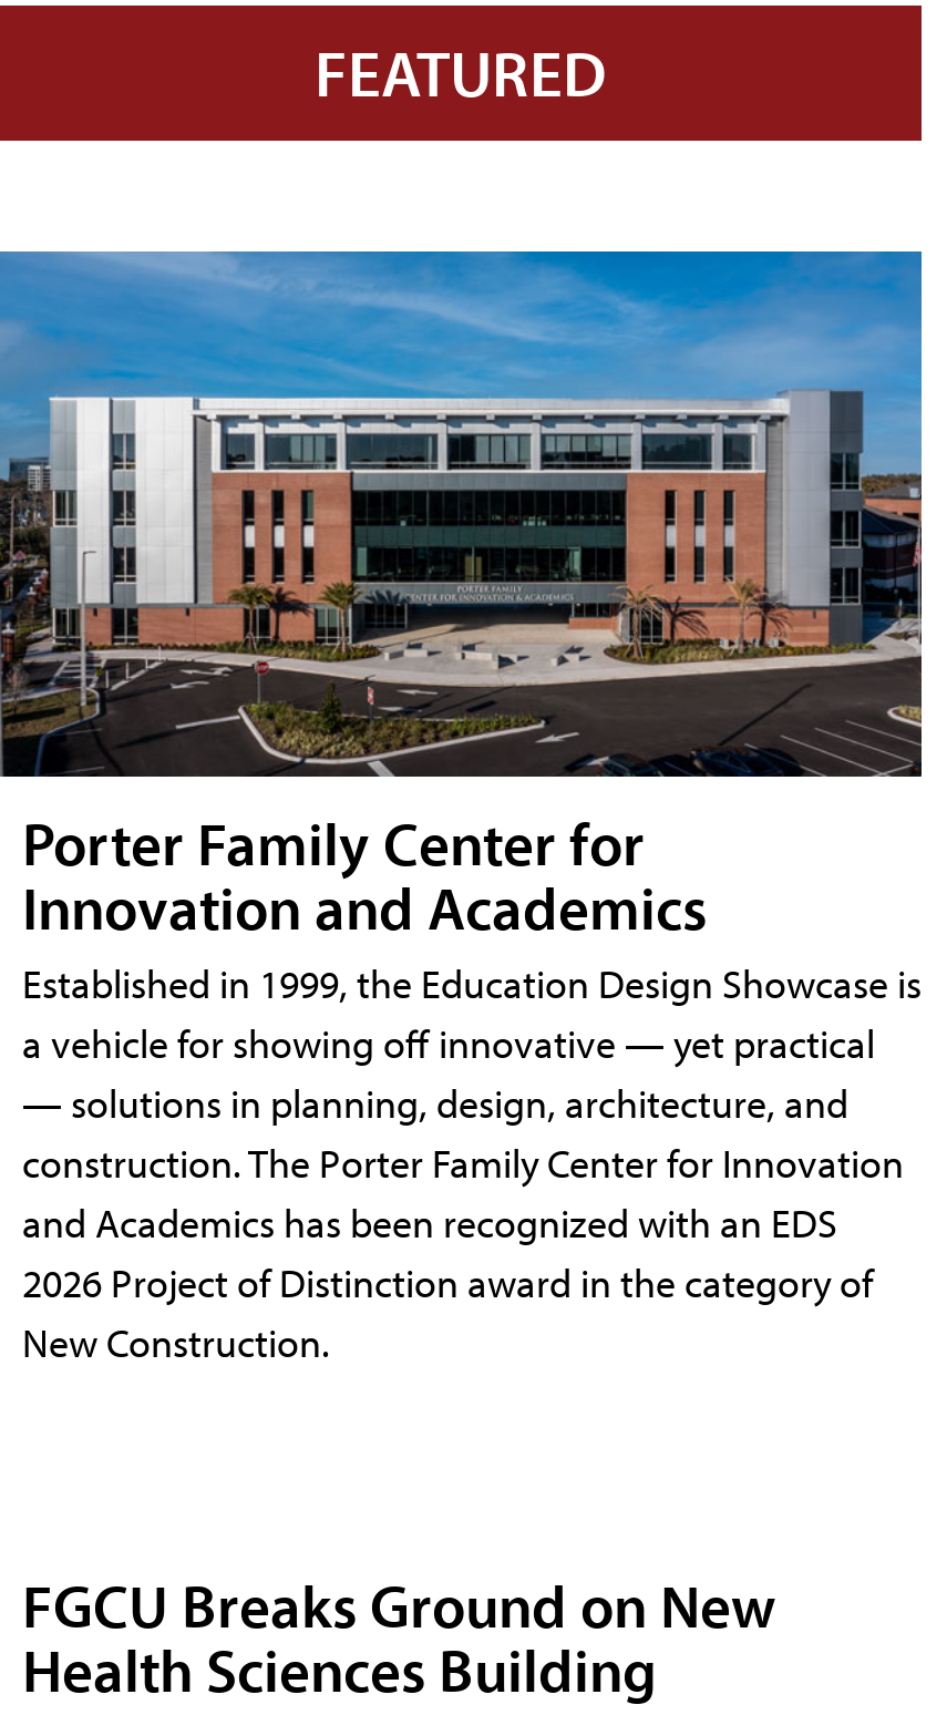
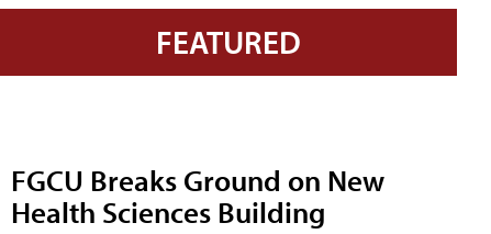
- [image]
- Porter Family Center for
- Innovation and Academics
- Established in 1999, the Education Design Showcase is
- a vehicle for showing off innovative — yet practical
- — solutions in planning, design, architecture, and
- construction. The Porter Family Center for Innovation
- and Academics has been recognized with an EDS
- 2026 Project of Distinction award in the category of
- New Construction.
